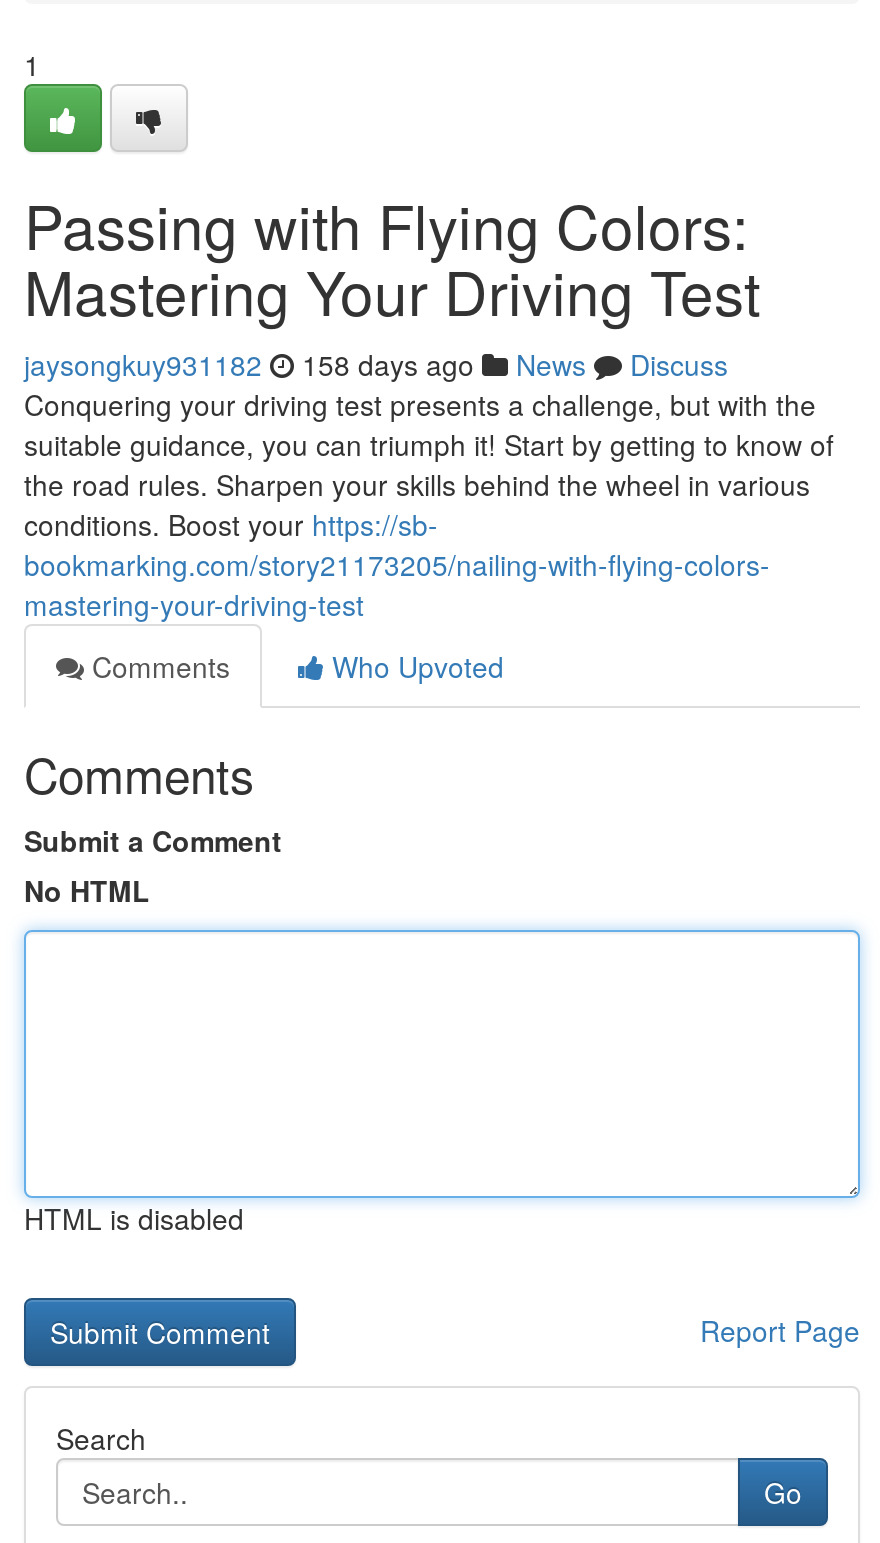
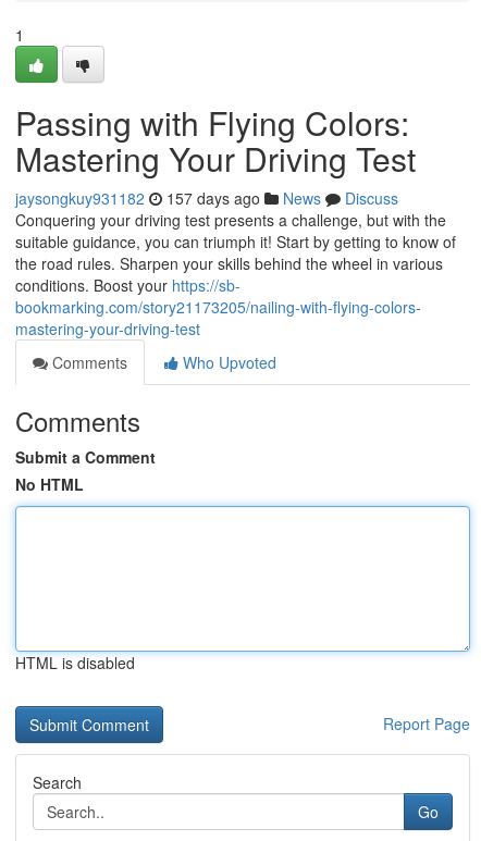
- jaysongkuy931182 158 days ago News Discuss
+ jaysongkuy931182 157 days ago News Discuss
